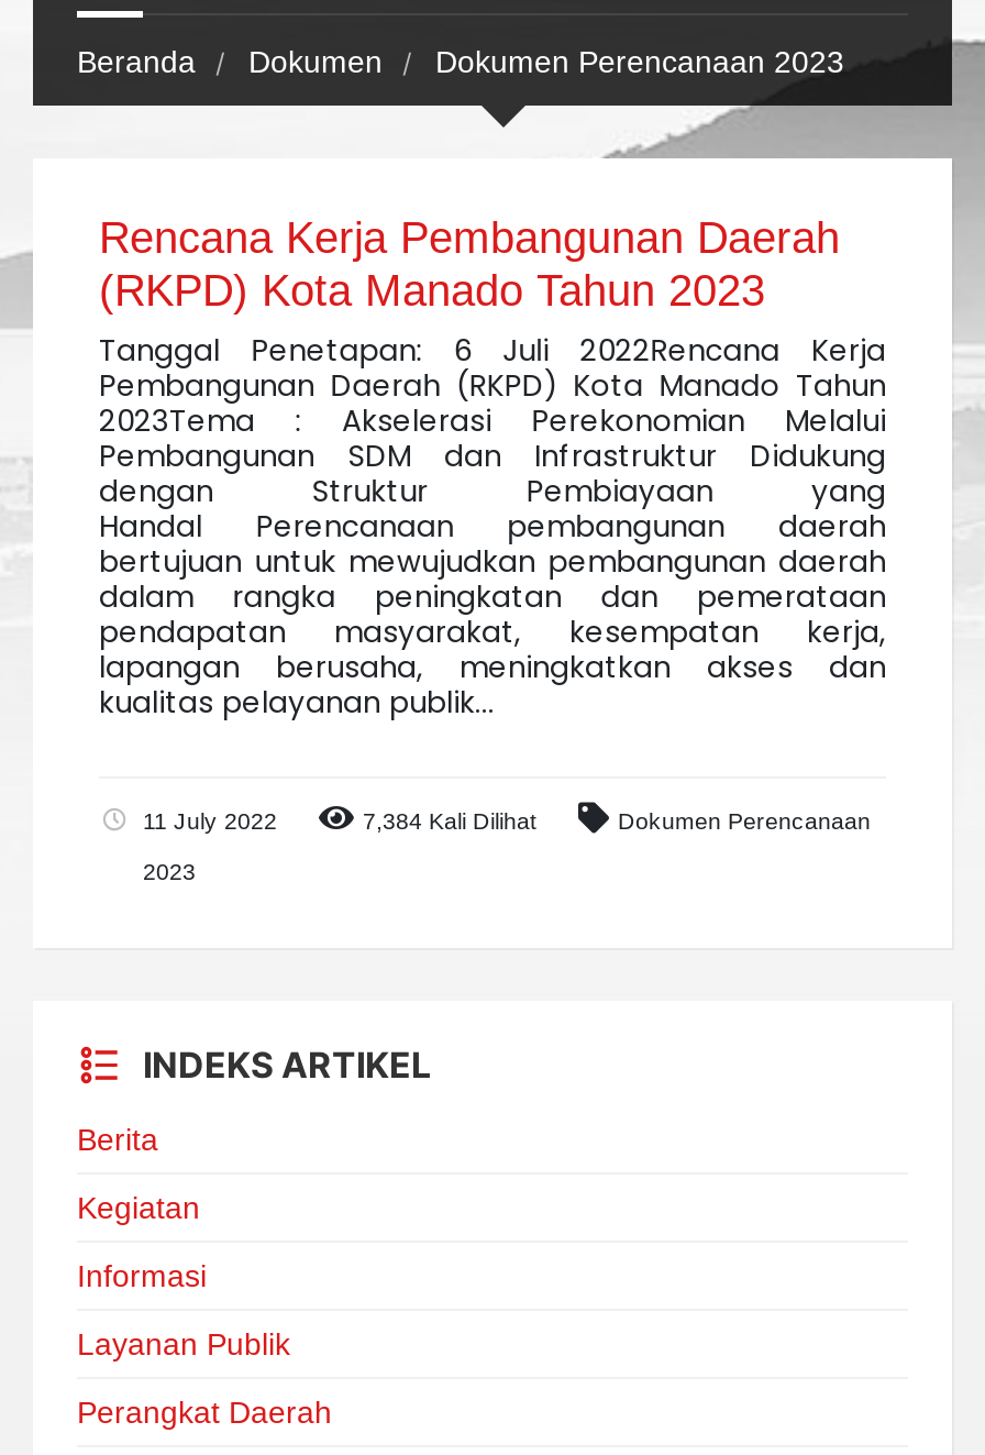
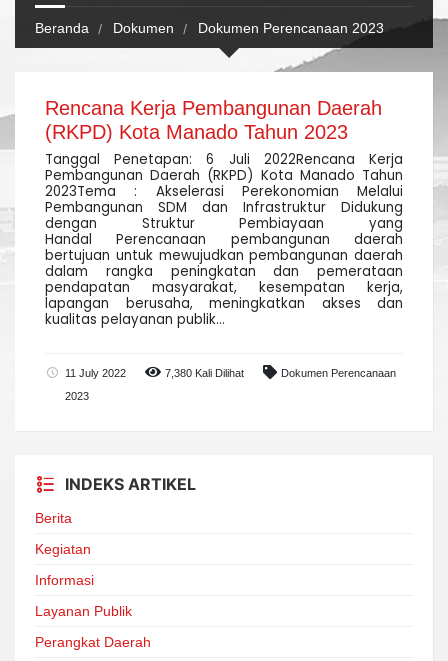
- 7,384 Kali Dilihat
+ 7,380 Kali Dilihat
